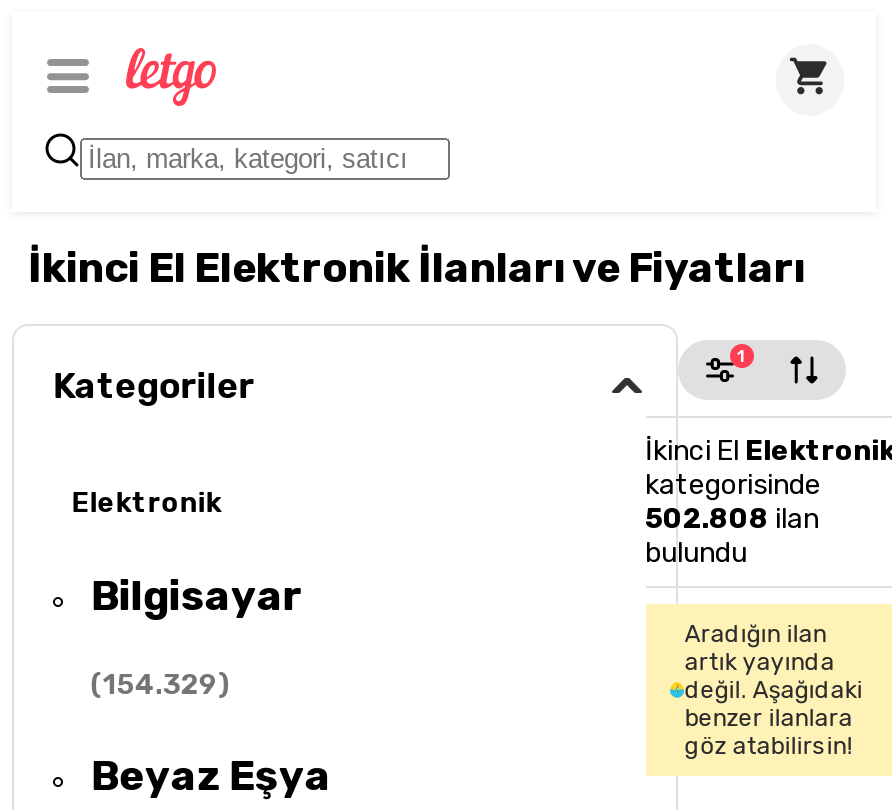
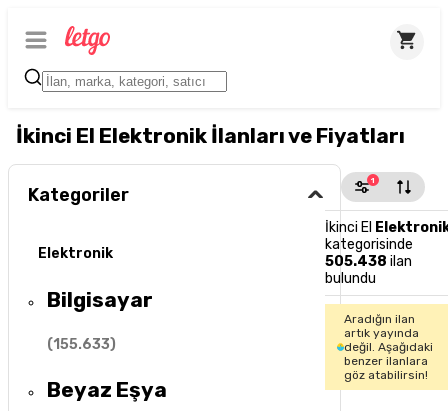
- 502.808 ilan
+ 505.438 ilan

- (154.329)
+ (155.633)
